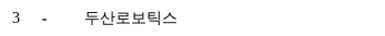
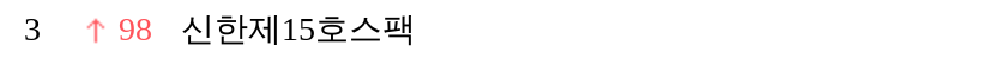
- 두산로보틱스
+ 98
+ 신한제15호스팩
